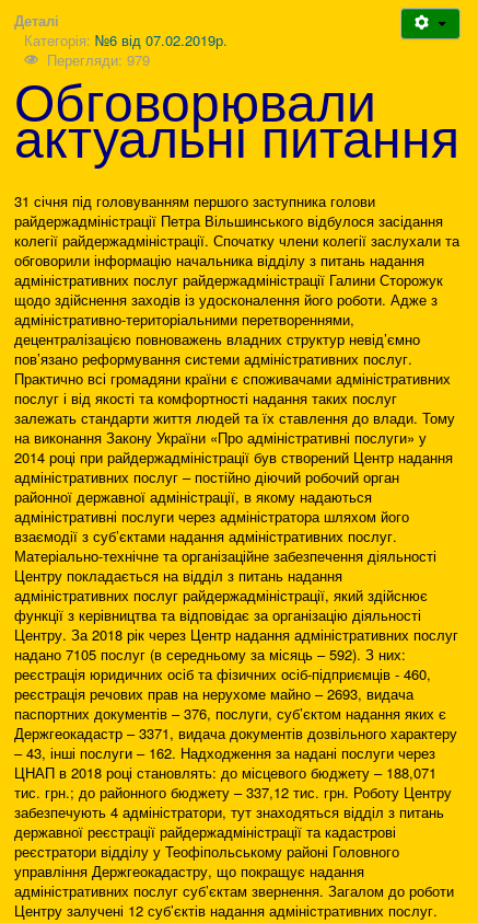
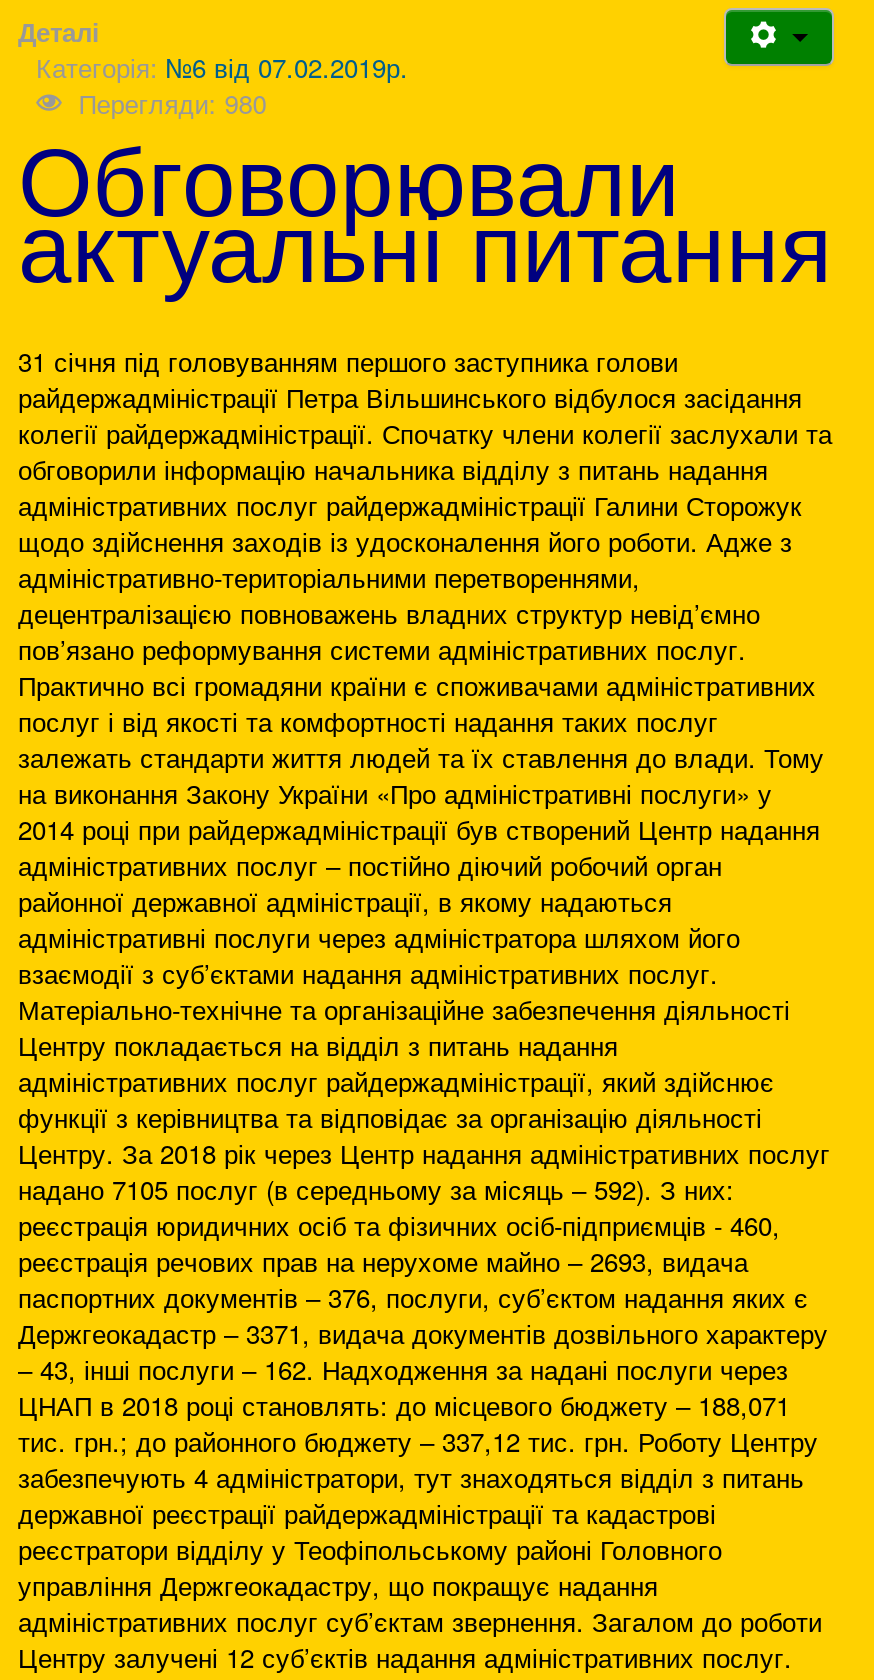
- Перегляди: 979
+ Перегляди: 980
